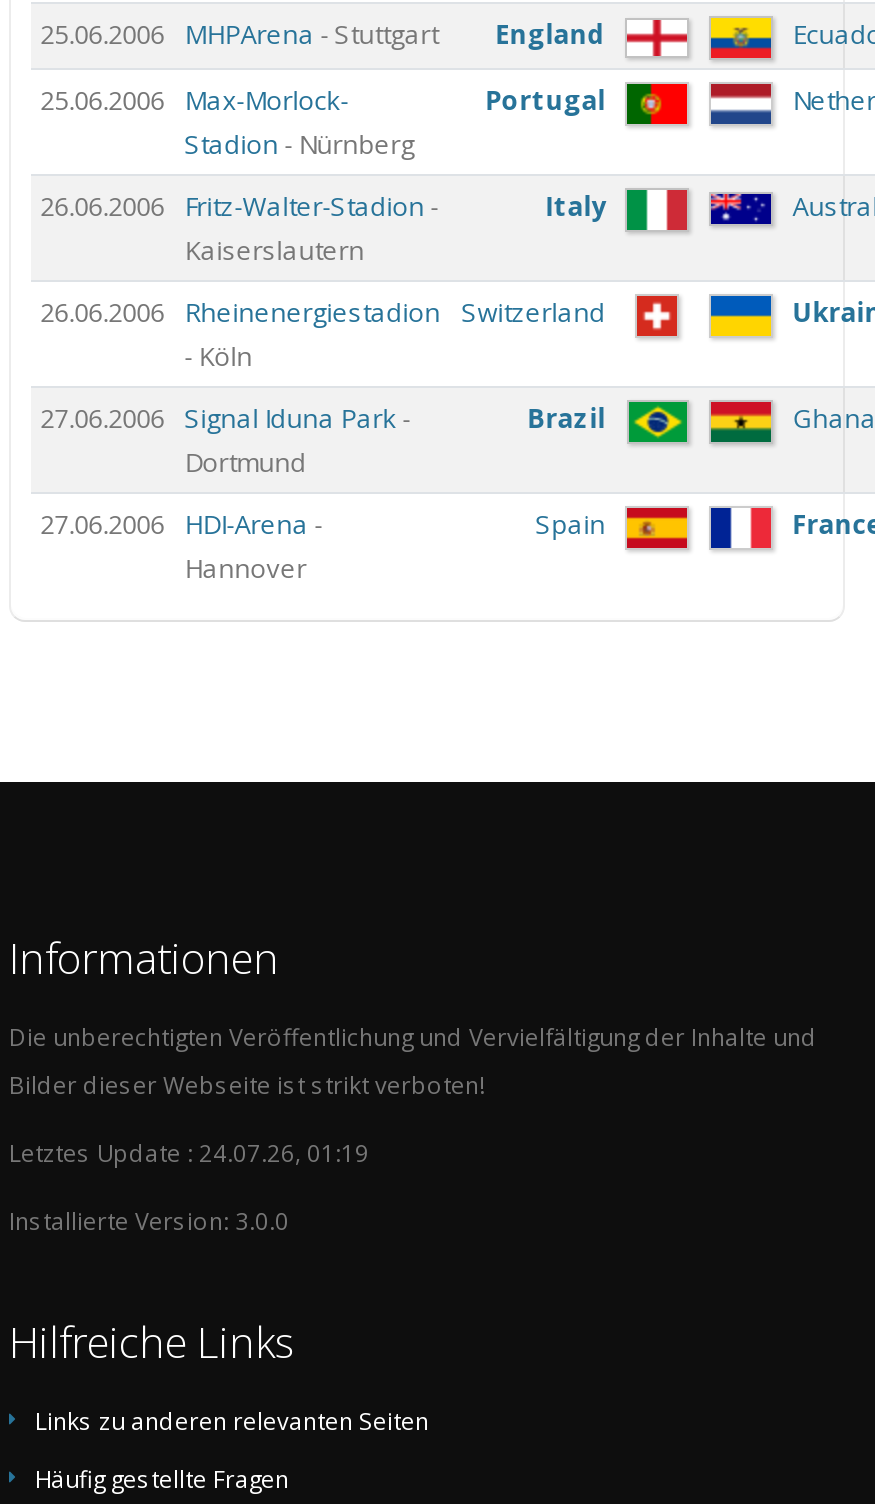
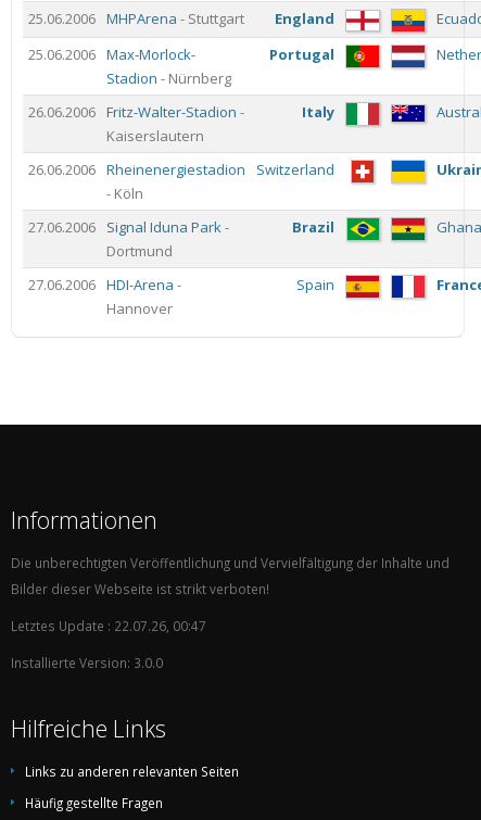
- Letztes Update : 24.07.26, 01:19
+ Letztes Update : 22.07.26, 00:47
